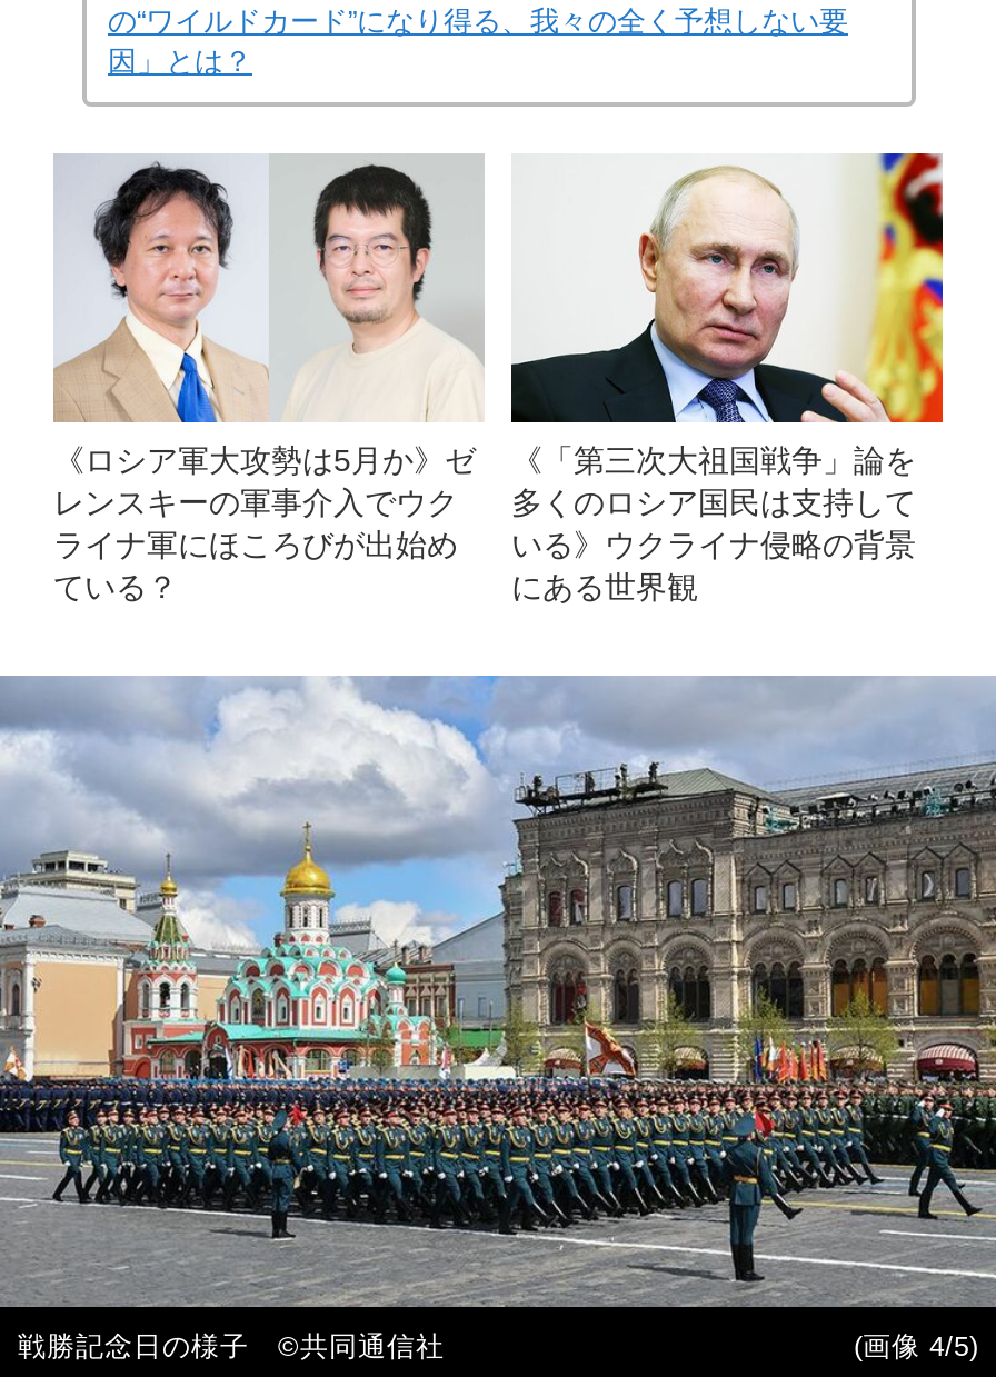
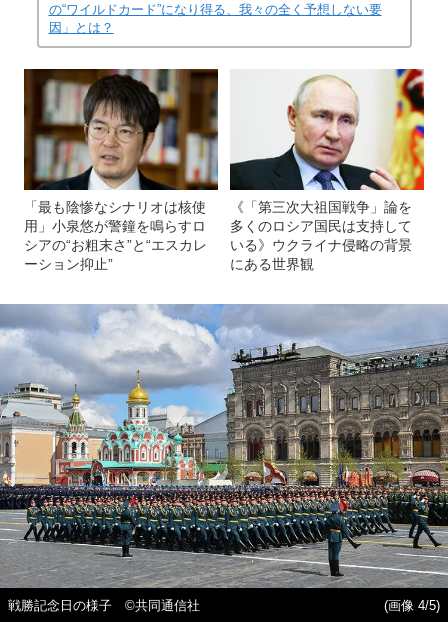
- [image]
- 《ロシア軍大攻勢は5月か》ゼ
- レンスキーの軍事介入でウク
- ライナ軍にほころびが出始め
- ている？
+ [image]
+ 「最も陰惨なシナリオは核使
+ 用」小泉悠が警鐘を鳴らすロ
+ シアの“お粗末さ”と“エスカレ
+ ーション抑止”
